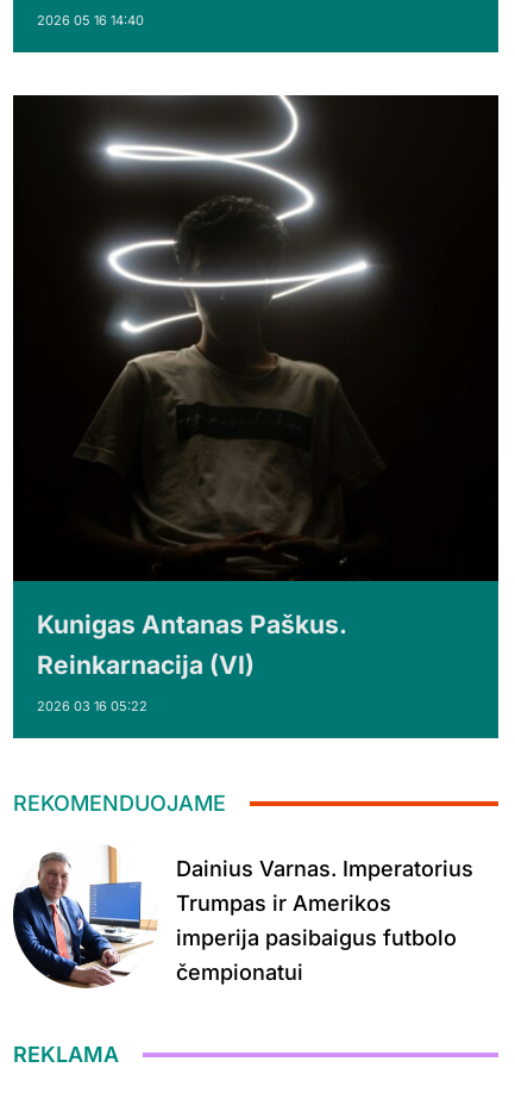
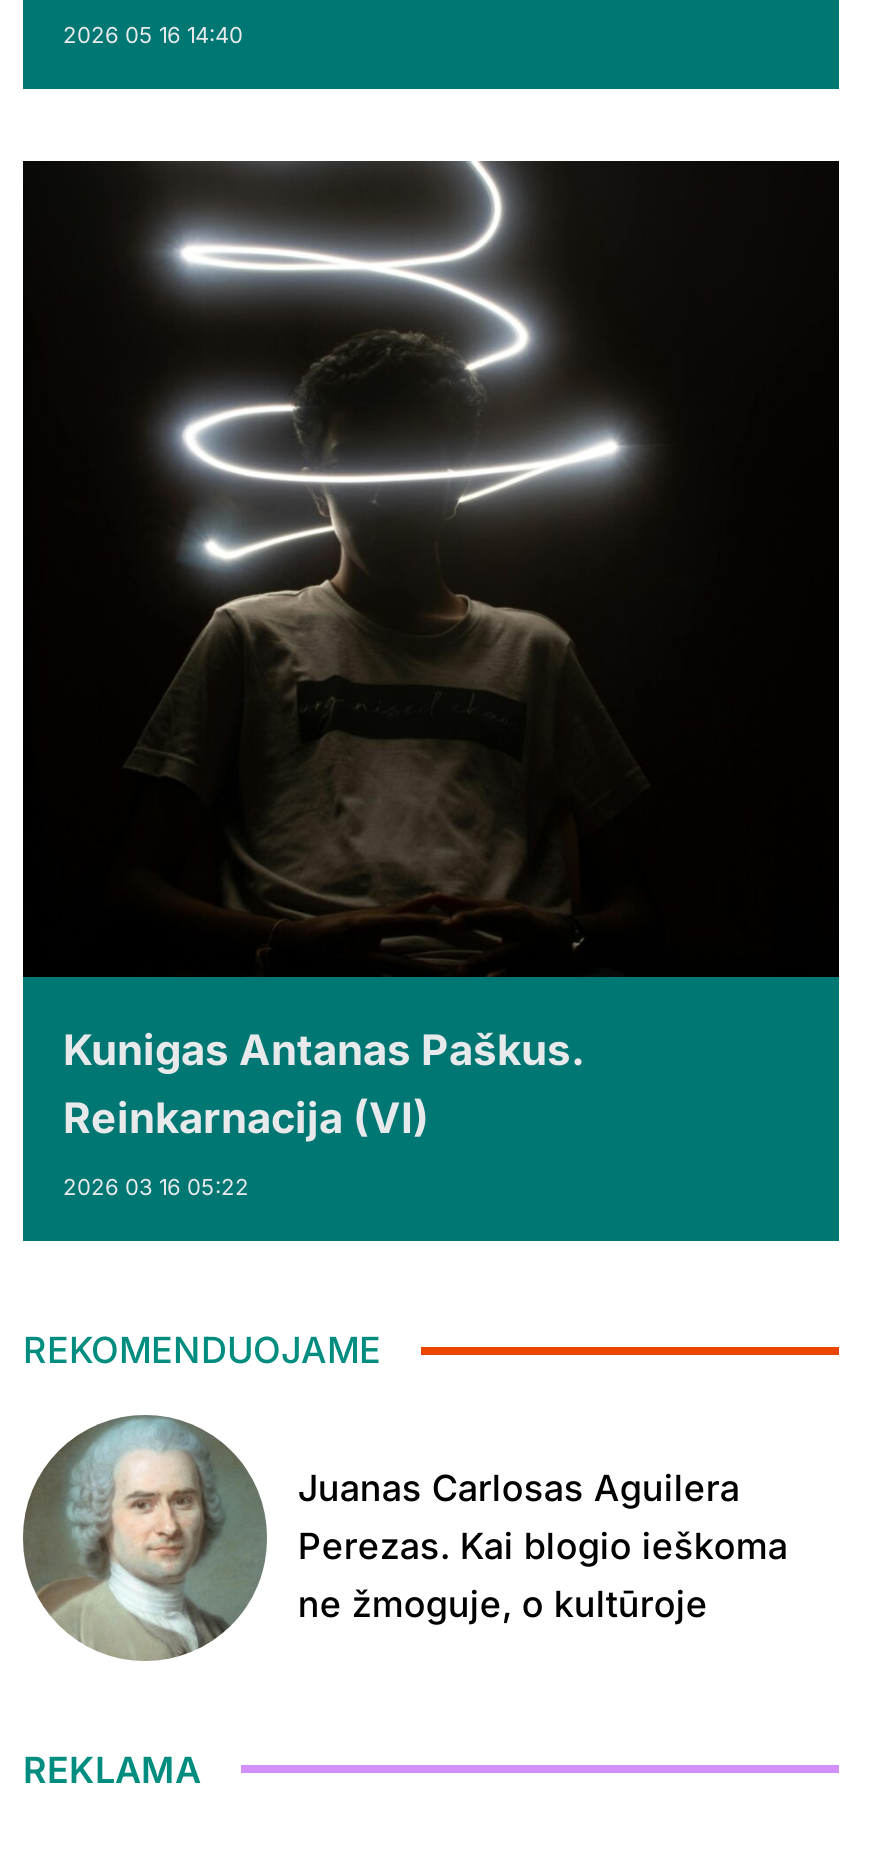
- [image]
- Dainius Varnas. Imperatorius
- Trumpas ir Amerikos
- imperija pasibaigus futbolo
- čempionatui
+ [image]
+ Juanas Carlosas Aguilera
+ Perezas. Kai blogio ieškoma
+ ne žmoguje, o kultūroje
